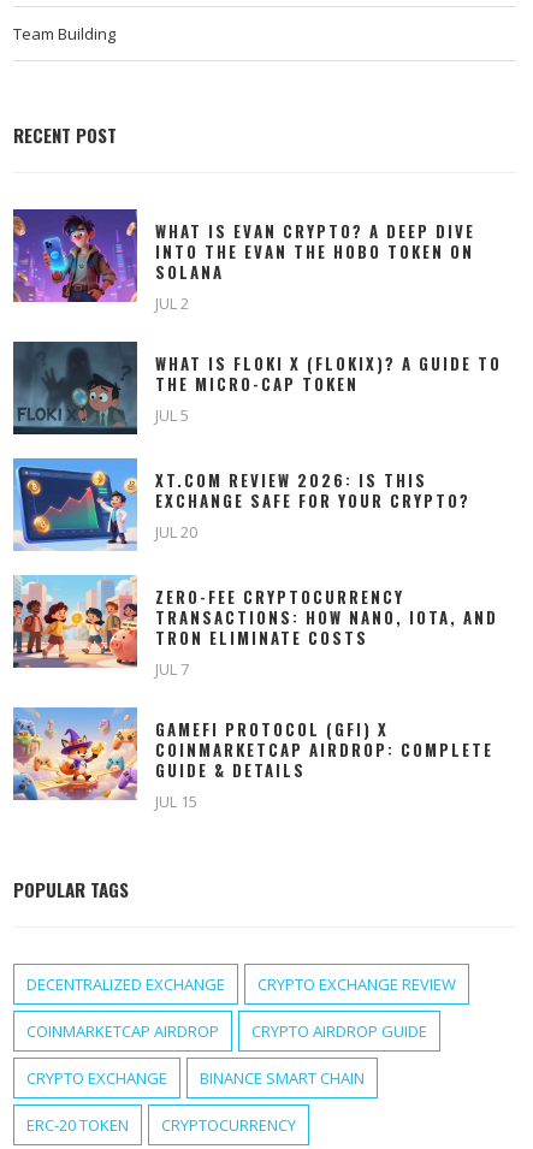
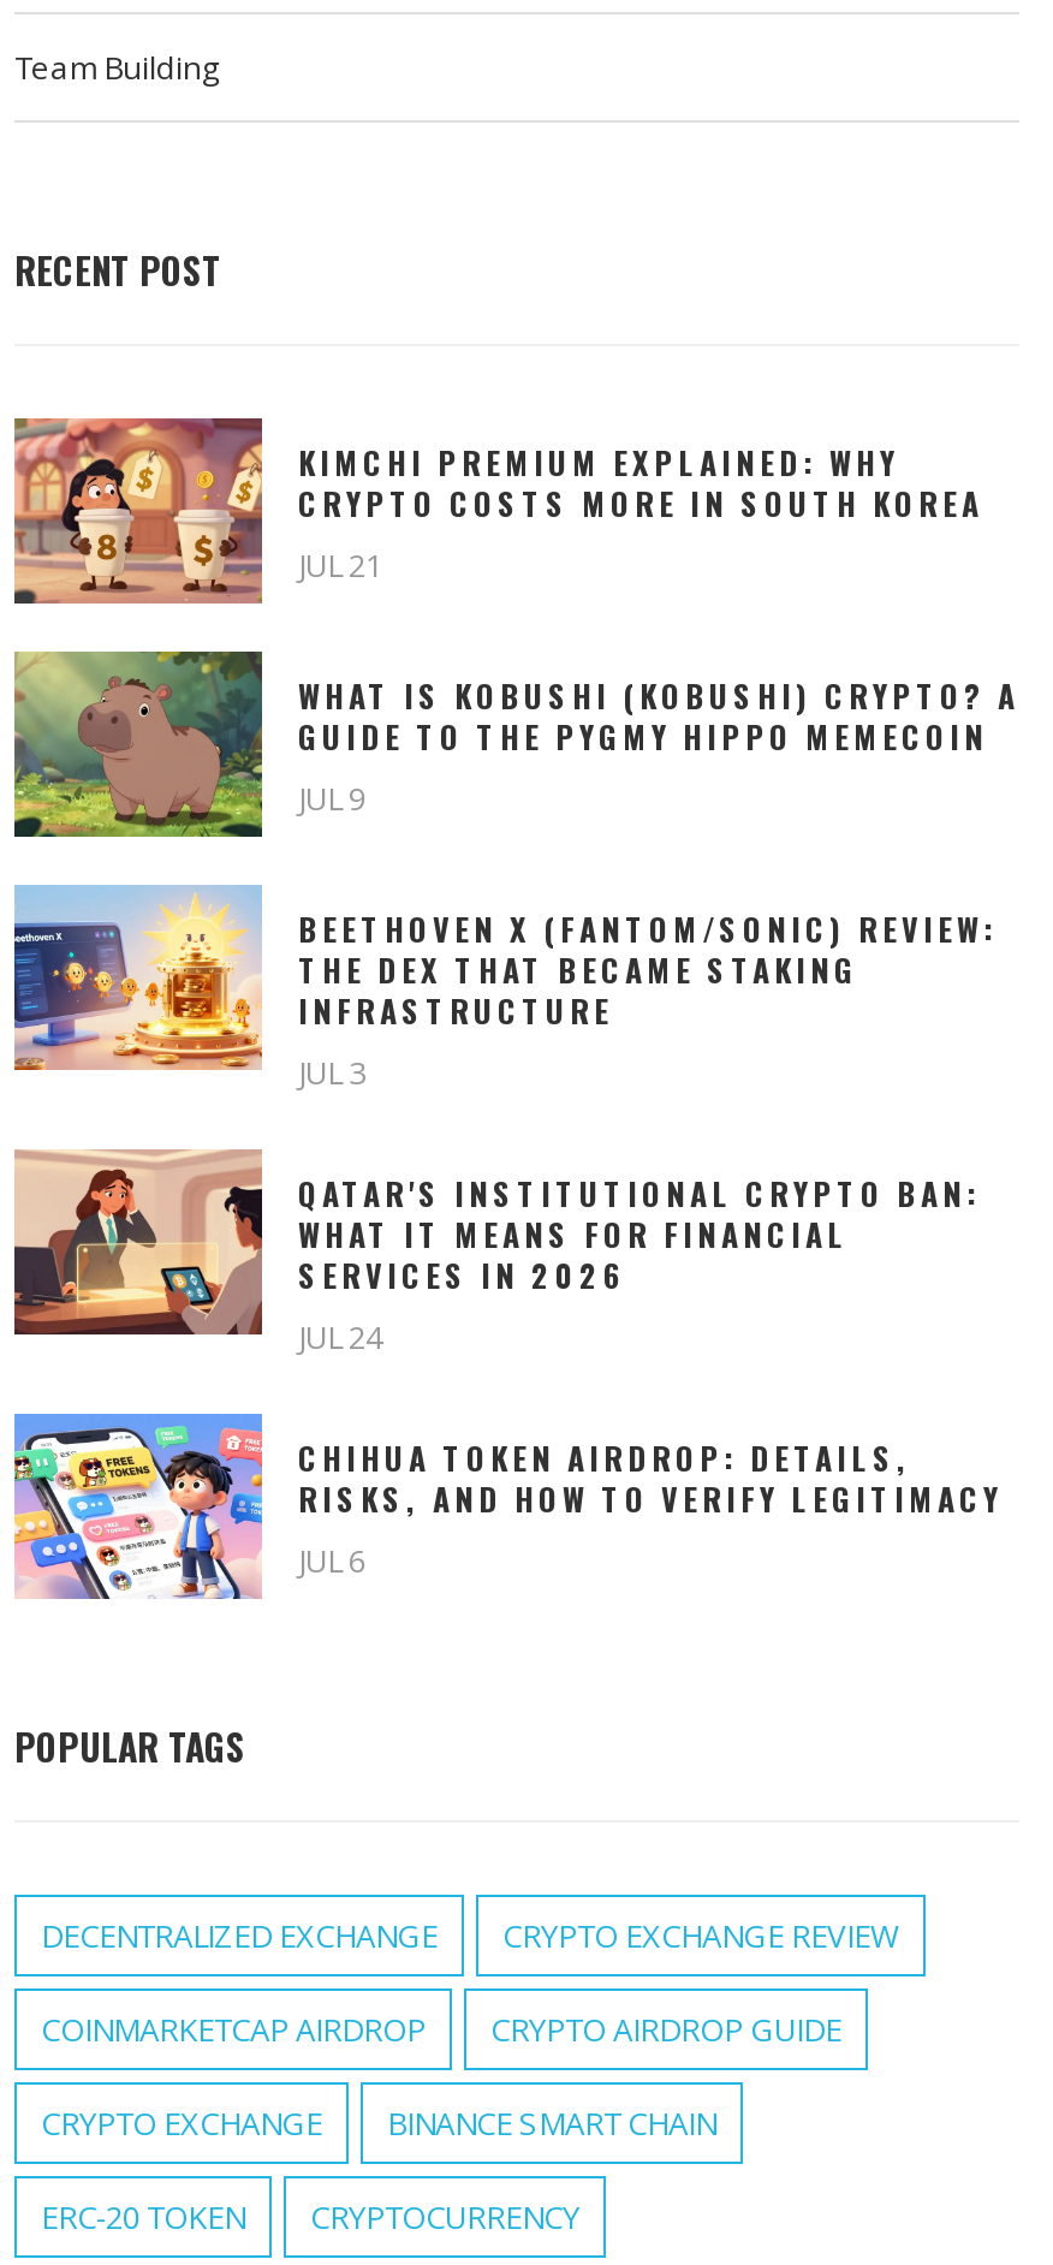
- [image]
- WHAT IS EVAN CRYPTO? A DEEP DIVE
- INTO THE EVAN THE HOBO TOKEN ON
- SOLANA
- JUL 2
+ [image]
+ KIMCHI PREMIUM EXPLAINED: WHY
+ CRYPTO COSTS MORE IN SOUTH KOREA
+ JUL 21

- [image]
- WHAT IS FLOKI X (FLOKIX)? A GUIDE TO
- THE MICRO-CAP TOKEN
- JUL 5
+ [image]
+ WHAT IS KOBUSHI (KOBUSHI) CRYPTO? A
+ GUIDE TO THE PYGMY HIPPO MEMECOIN
+ JUL 9

- [image]
- XT.COM REVIEW 2026: IS THIS
- EXCHANGE SAFE FOR YOUR CRYPTO?
- JUL 20
+ [image]
+ BEETHOVEN X (FANTOM/SONIC) REVIEW:
+ THE DEX THAT BECAME STAKING
+ INFRASTRUCTURE
+ JUL 3

- [image]
- ZERO-FEE CRYPTOCURRENCY
- TRANSACTIONS: HOW NANO, IOTA, AND
- TRON ELIMINATE COSTS
- JUL 7
+ [image]
+ QATAR'S INSTITUTIONAL CRYPTO BAN:
+ WHAT IT MEANS FOR FINANCIAL
+ SERVICES IN 2026
+ JUL 24

- [image]
- GAMEFI PROTOCOL (GFI) X
- COINMARKETCAP AIRDROP: COMPLETE
- GUIDE & DETAILS
- JUL 15
+ [image]
+ CHIHUA TOKEN AIRDROP: DETAILS,
+ RISKS, AND HOW TO VERIFY LEGITIMACY
+ JUL 6
